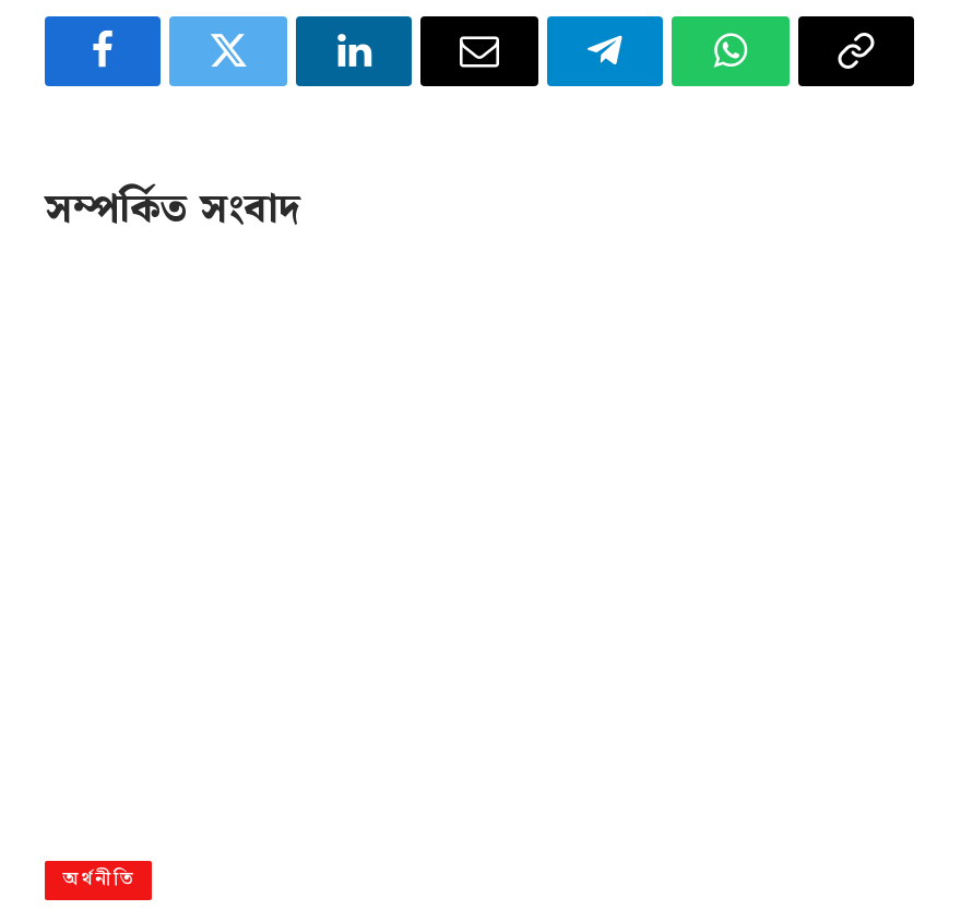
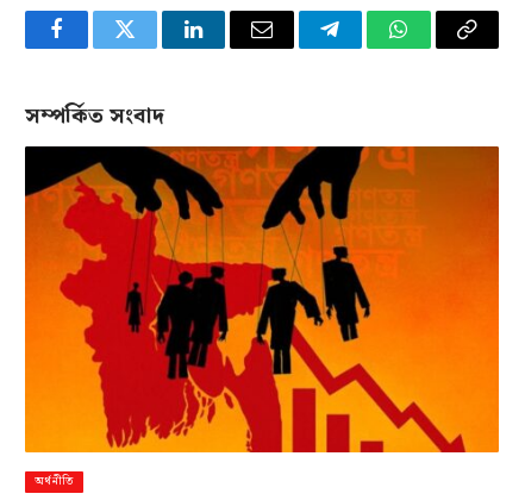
+ [image]
